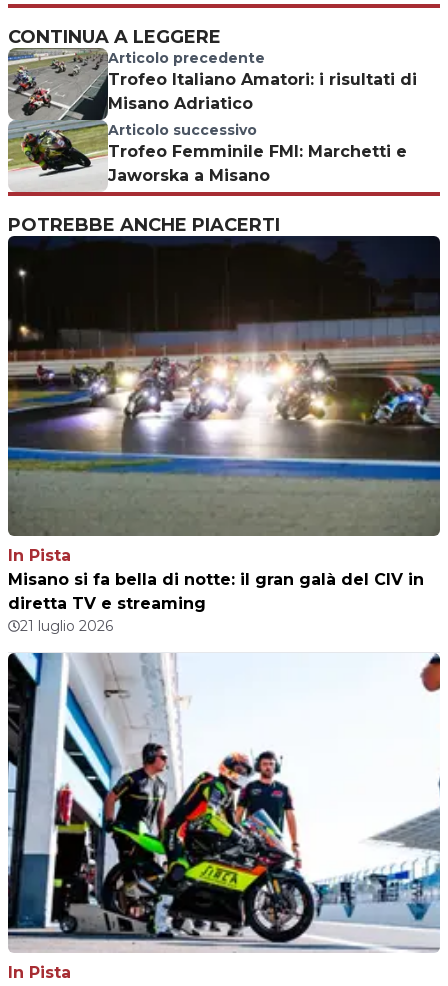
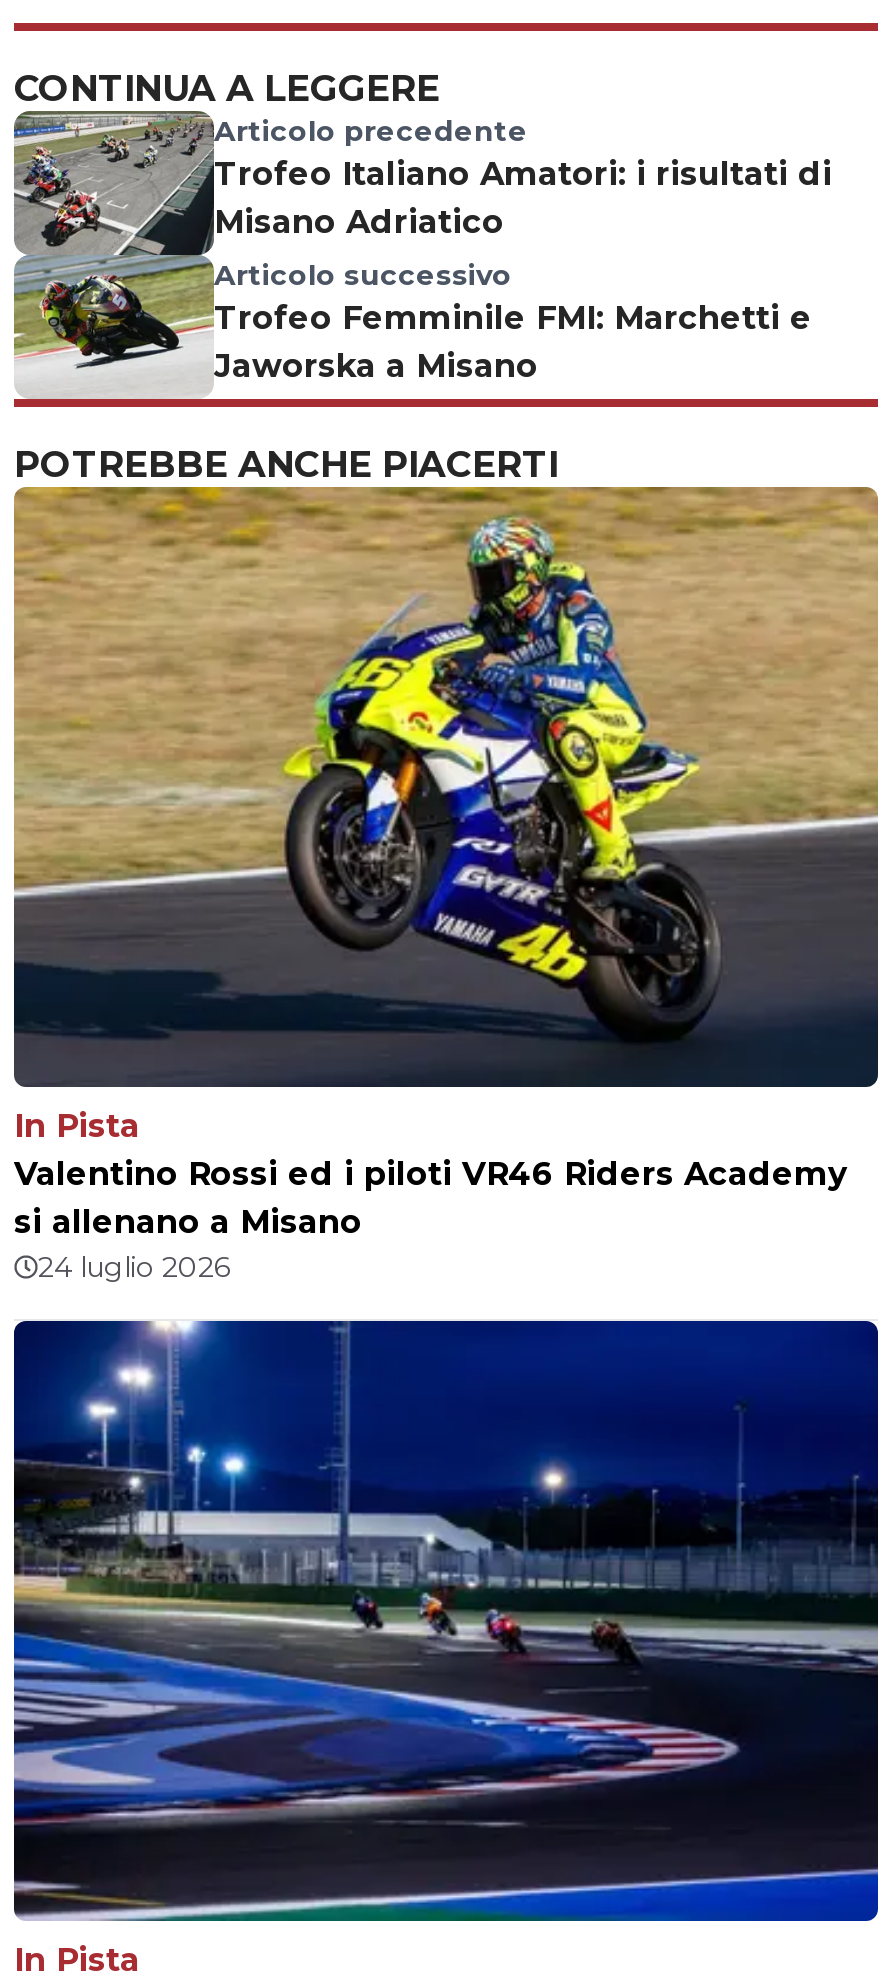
- [image]
- Misano si fa bella di notte: il gran galà del CIV in
- diretta TV e streaming
- 21 luglio 2026
+ [image]
+ Valentino Rossi ed i piloti VR46 Riders Academy
+ si allenano a Misano
+ 24 luglio 2026

- [image]
+ [image]
